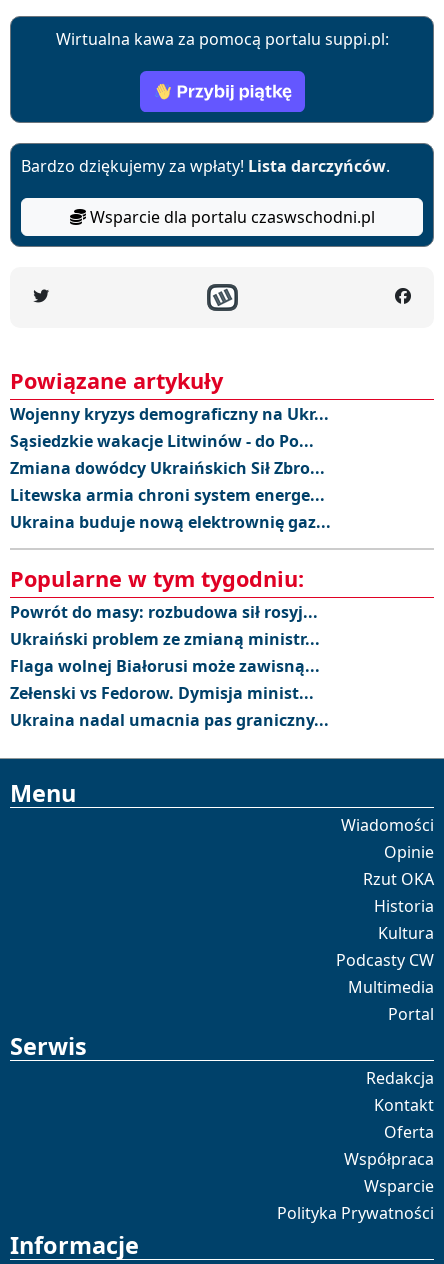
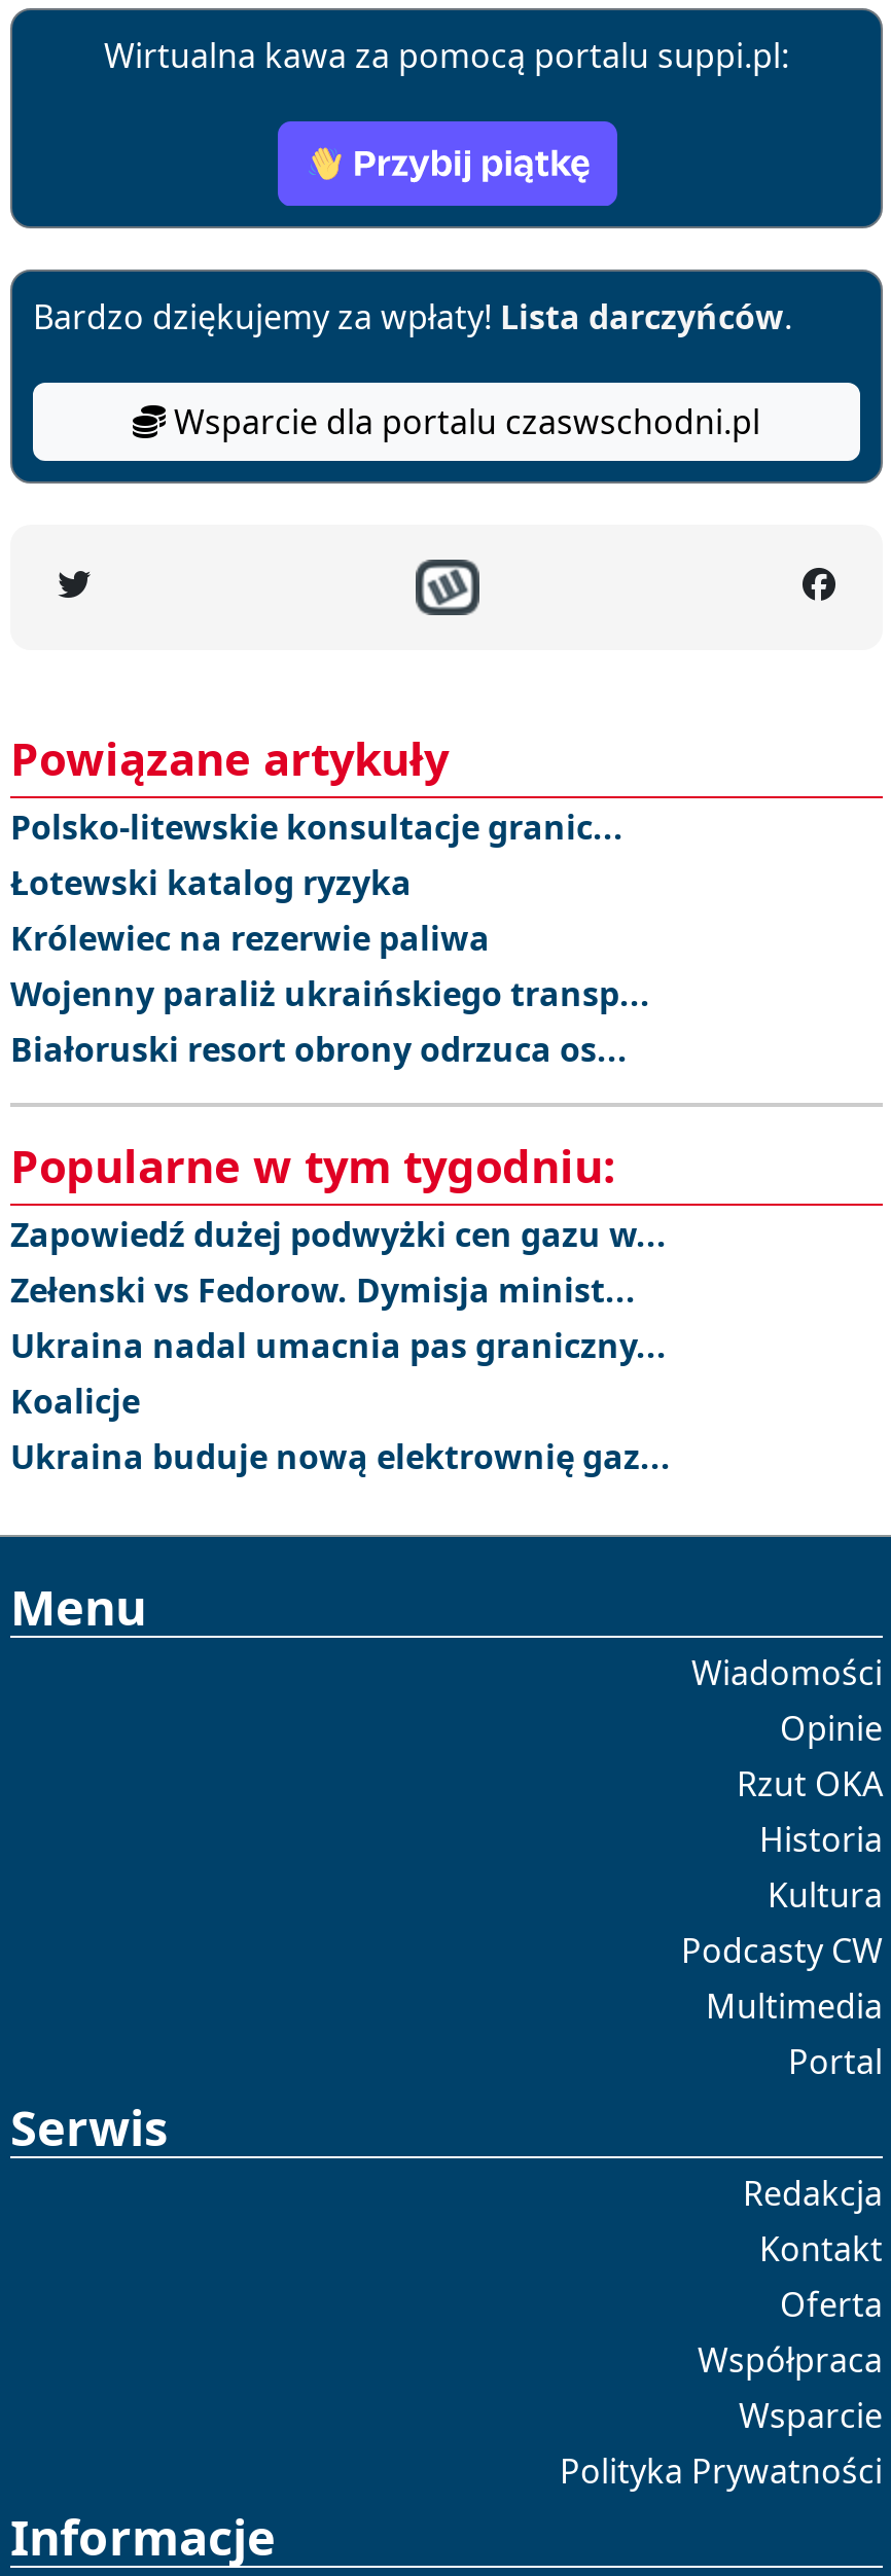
- Wojenny kryzys demograficzny na Ukr...
- Sąsiedzkie wakacje Litwinów - do Po...
- Zmiana dowódcy Ukraińskich Sił Zbro...
- Litewska armia chroni system energe...
+ Polsko-litewskie konsultacje granic...
+ Łotewski katalog ryzyka
+ Królewiec na rezerwie paliwa
+ Wojenny paraliż ukraińskiego transp...
+ Białoruski resort obrony odrzuca os...

moved down: Ukraina buduje nową elektrownię gaz...

- Powrót do masy: rozbudowa sił rosyj...
- Ukraiński problem ze zmianą ministr...
- Flaga wolnej Białorusi może zawisną...
+ Zapowiedź dużej podwyżki cen gazu w...

moved up: Zełenski vs Fedorow. Dymisja minist... | Ukraina nadal umacnia pas graniczny...

+ Koalicje
